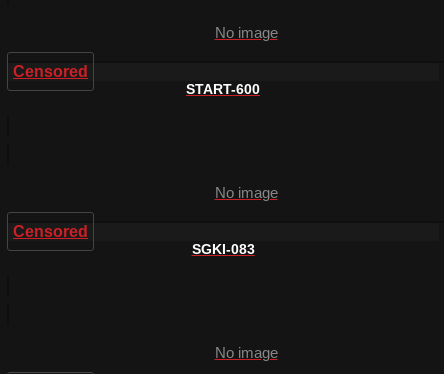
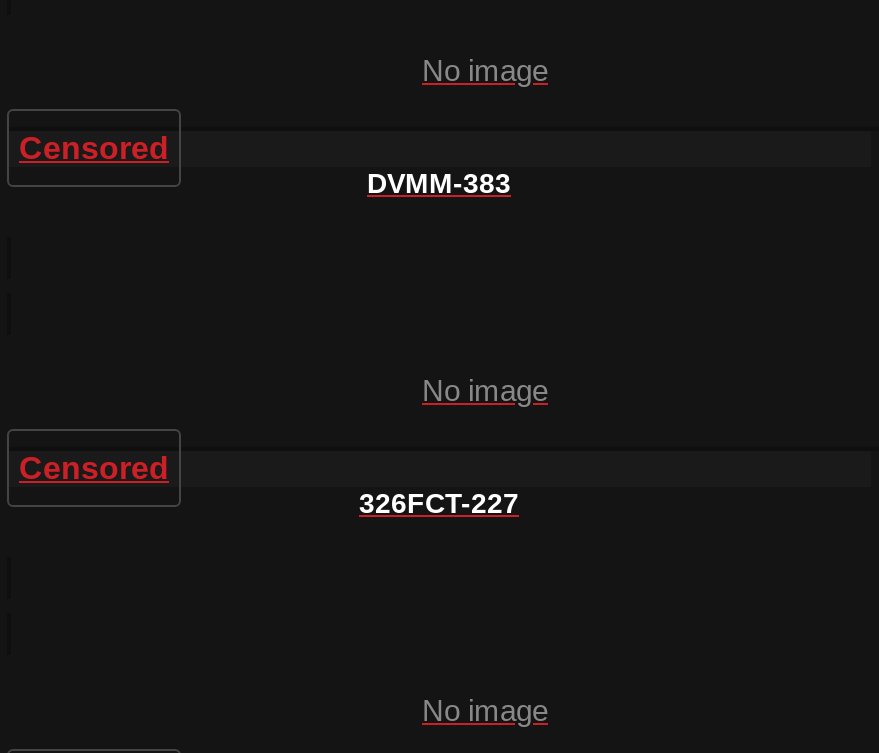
- START-600
+ DVMM-383

- SGKI-083
+ 326FCT-227
